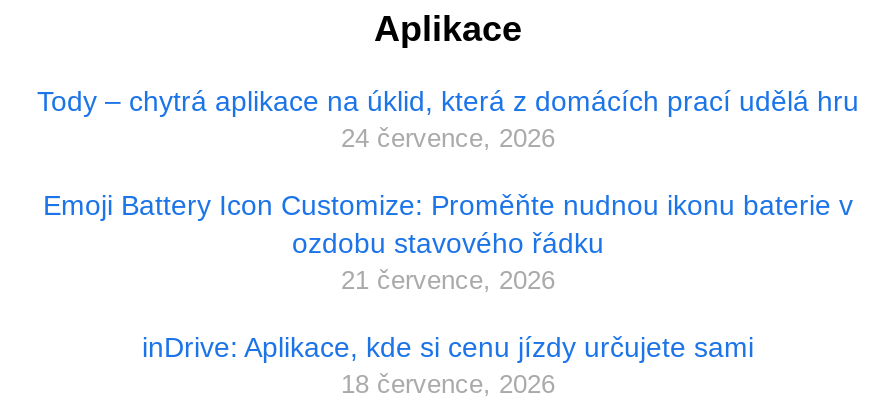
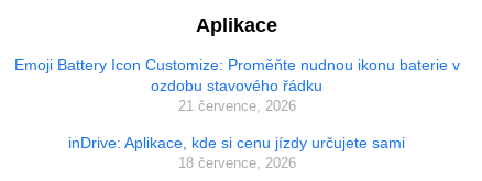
- Tody – chytrá aplikace na úklid, která z domácích prací udělá hru
- 24 července, 2026
